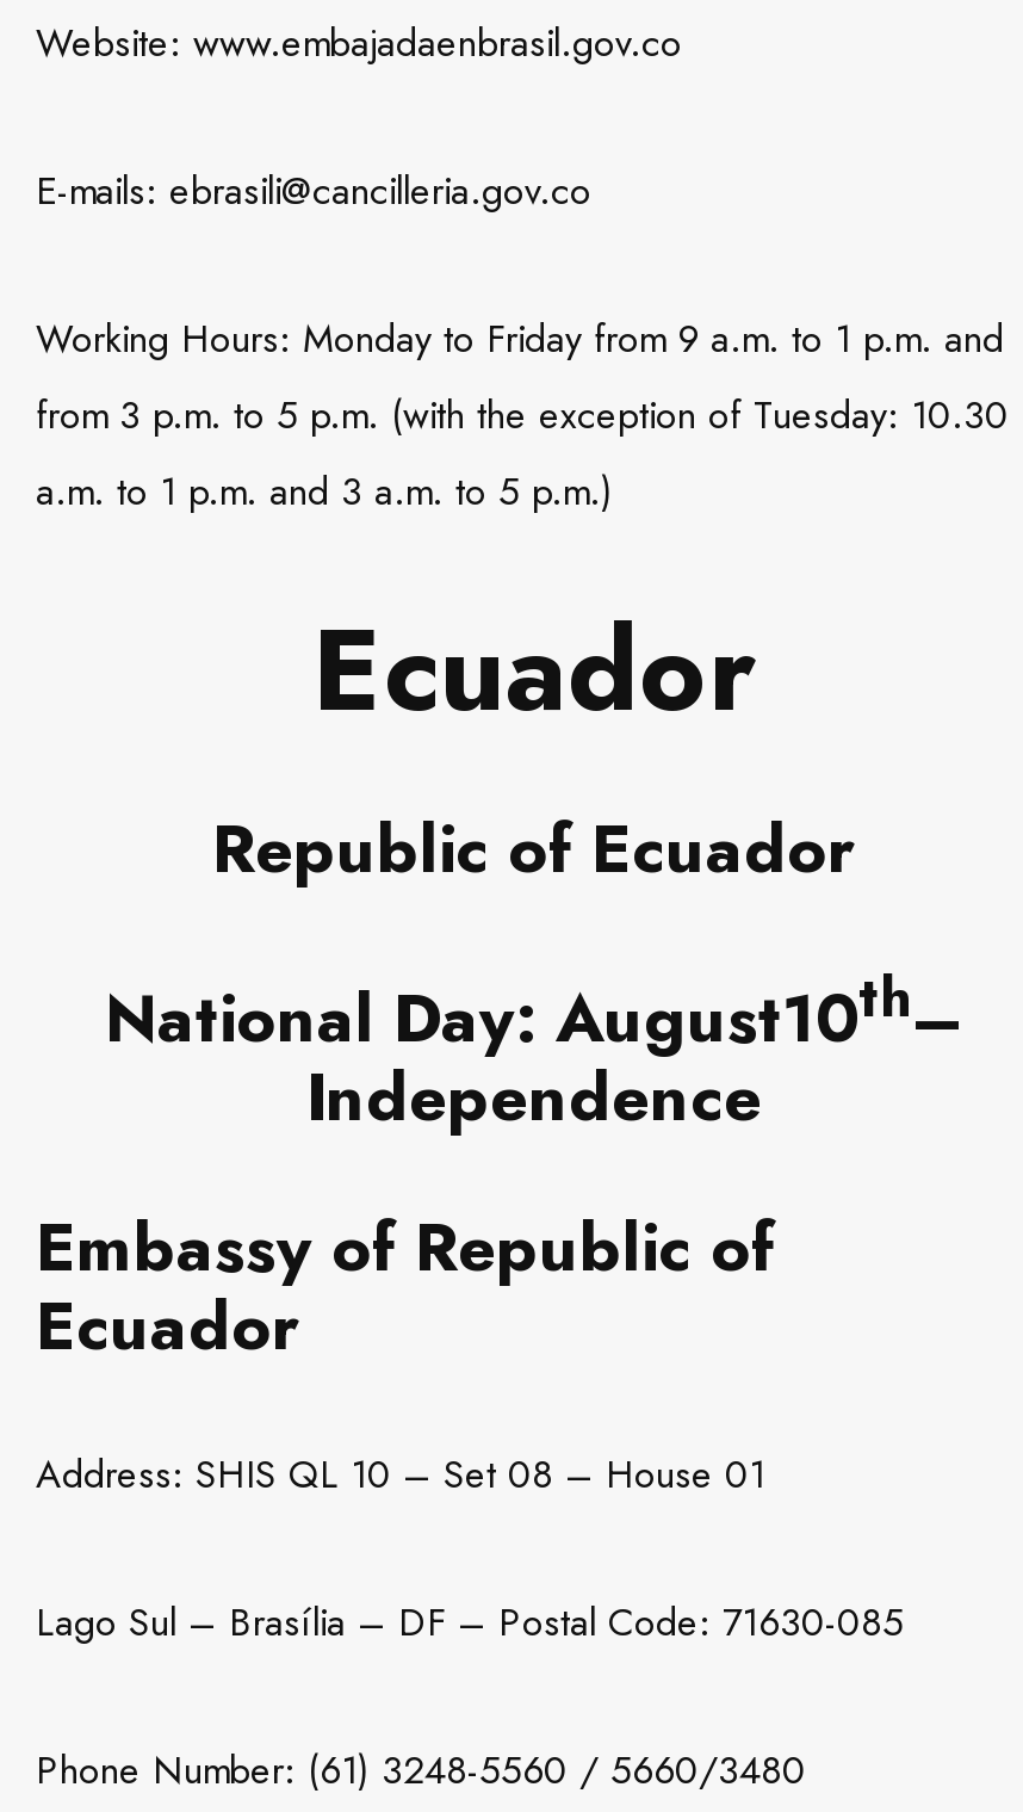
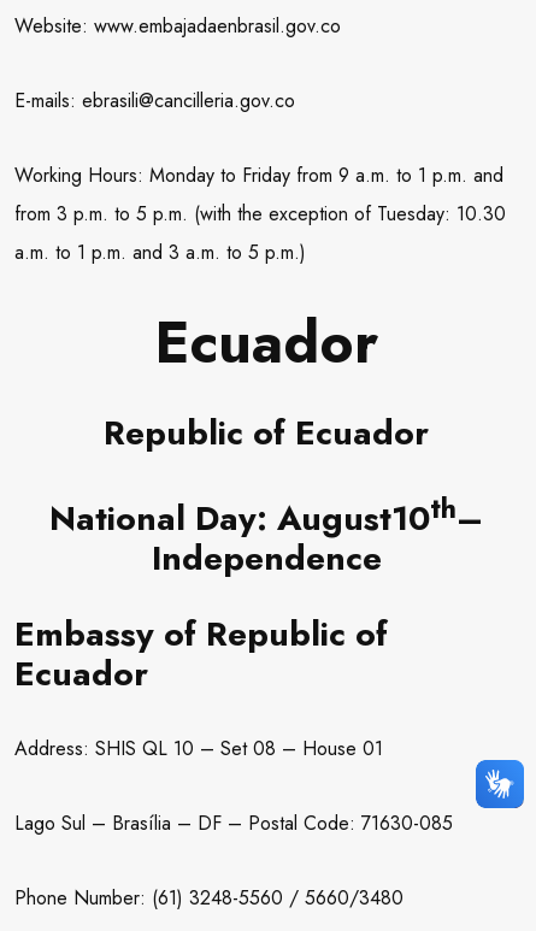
+ [image]
